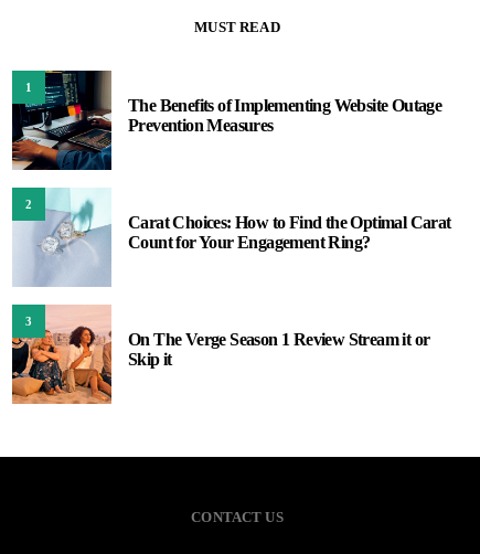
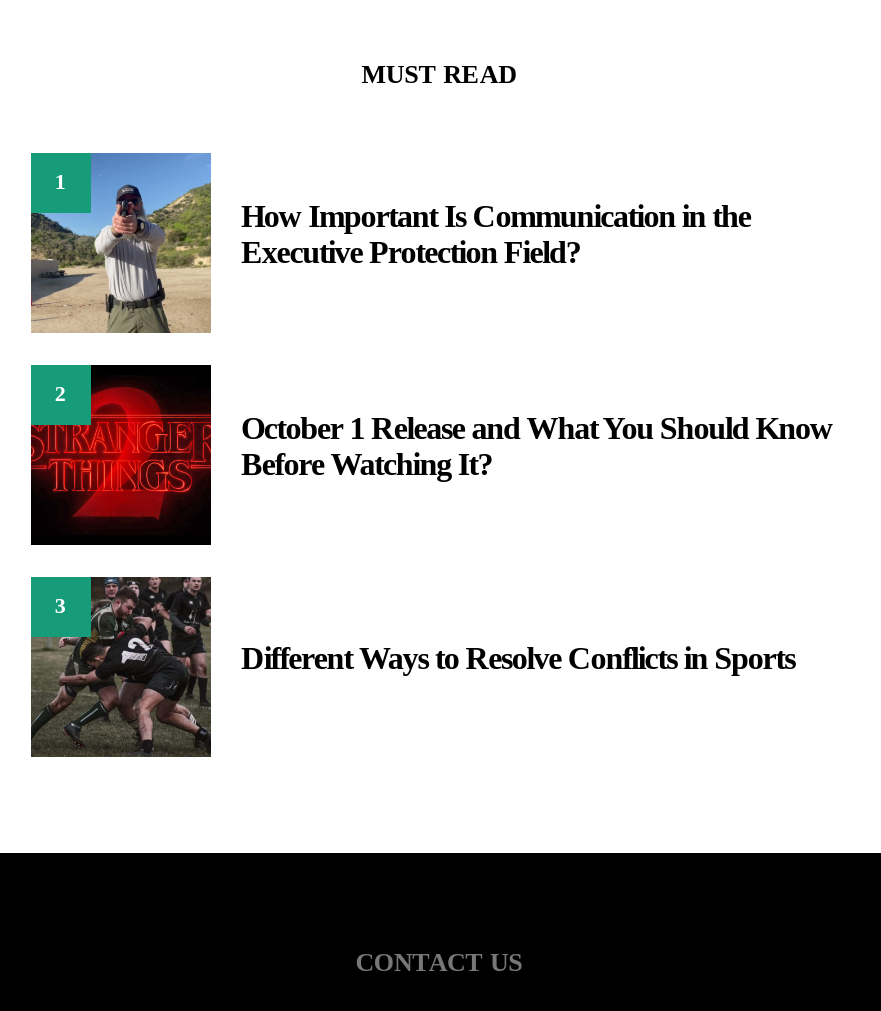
- [image]
- The Benefits of Implementing Website Outage
- Prevention Measures
+ [image]
+ How Important Is Communication in the
+ Executive Protection Field?

- [image]
- Carat Choices: How to Find the Optimal Carat
- Count for Your Engagement Ring?
+ [image]
+ October 1 Release and What You Should Know
+ Before Watching It?

- [image]
- On The Verge Season 1 Review Stream it or
- Skip it
+ [image]
+ Different Ways to Resolve Conflicts in Sports
